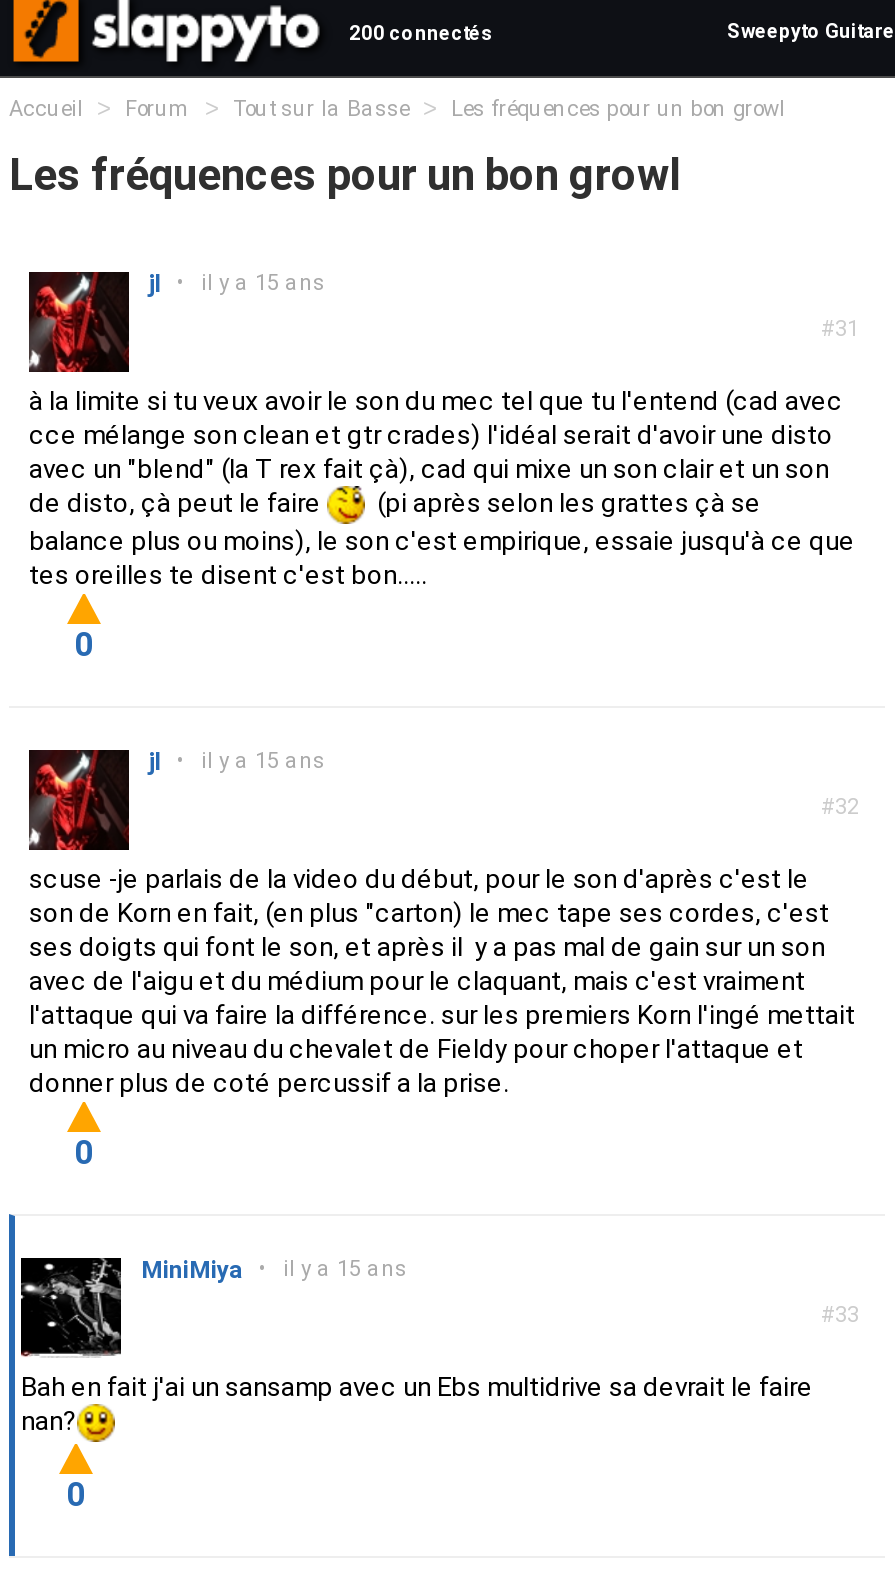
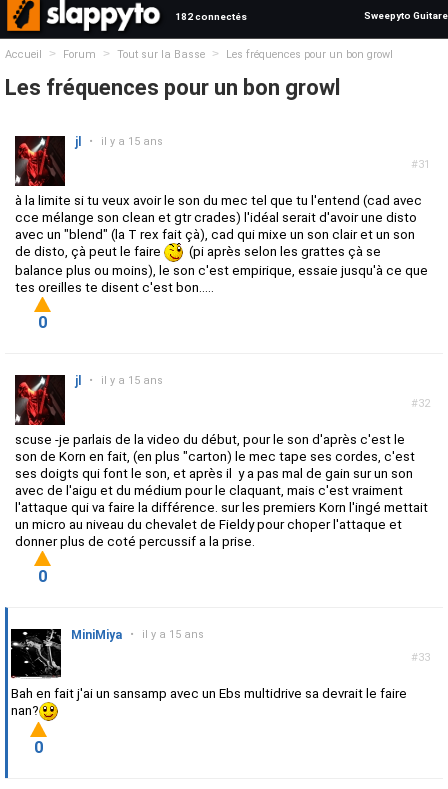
- 200 connectés
+ 182 connectés
